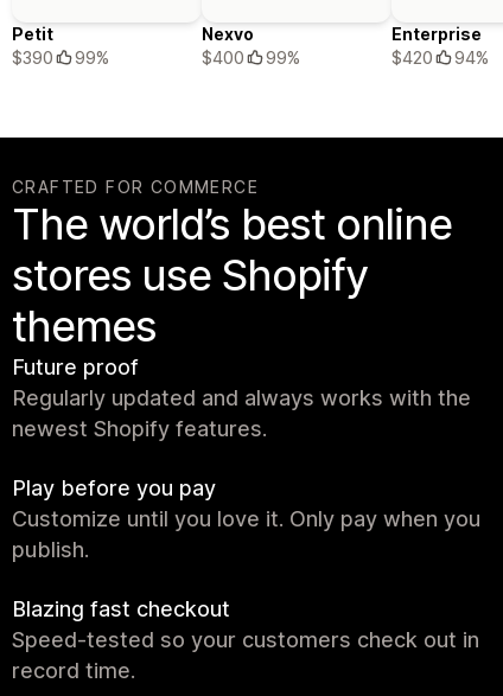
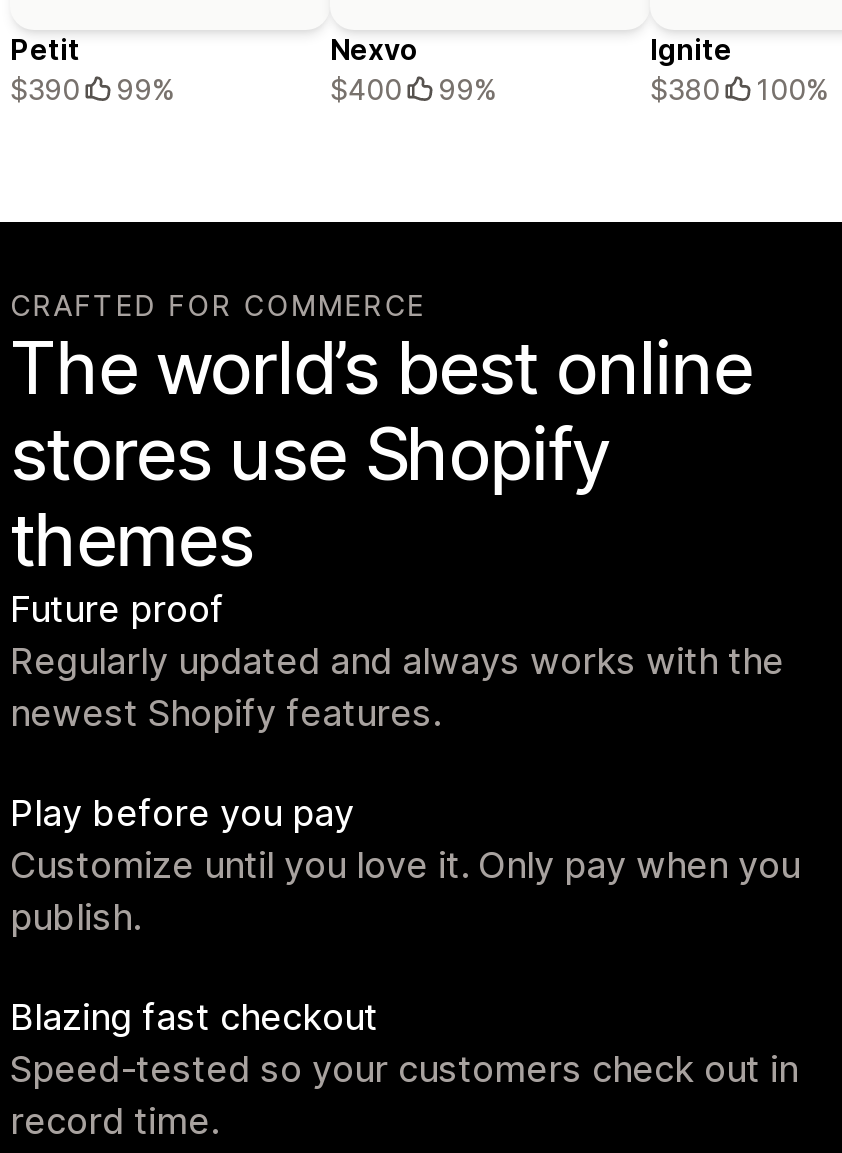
- Enterprise
- $420
- 94%
+ Ignite
+ $380
+ 100%
